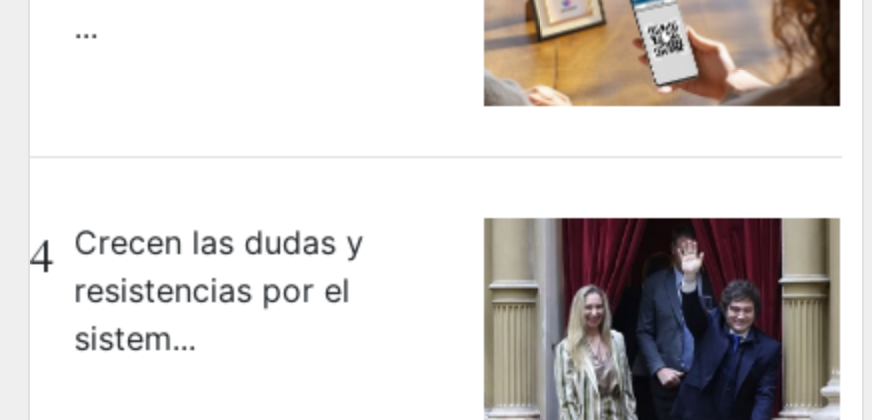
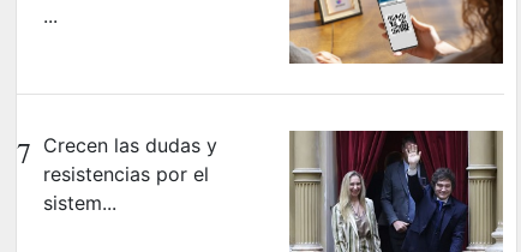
- 4 Crecen las dudas y
+ 7 Crecen las dudas y
